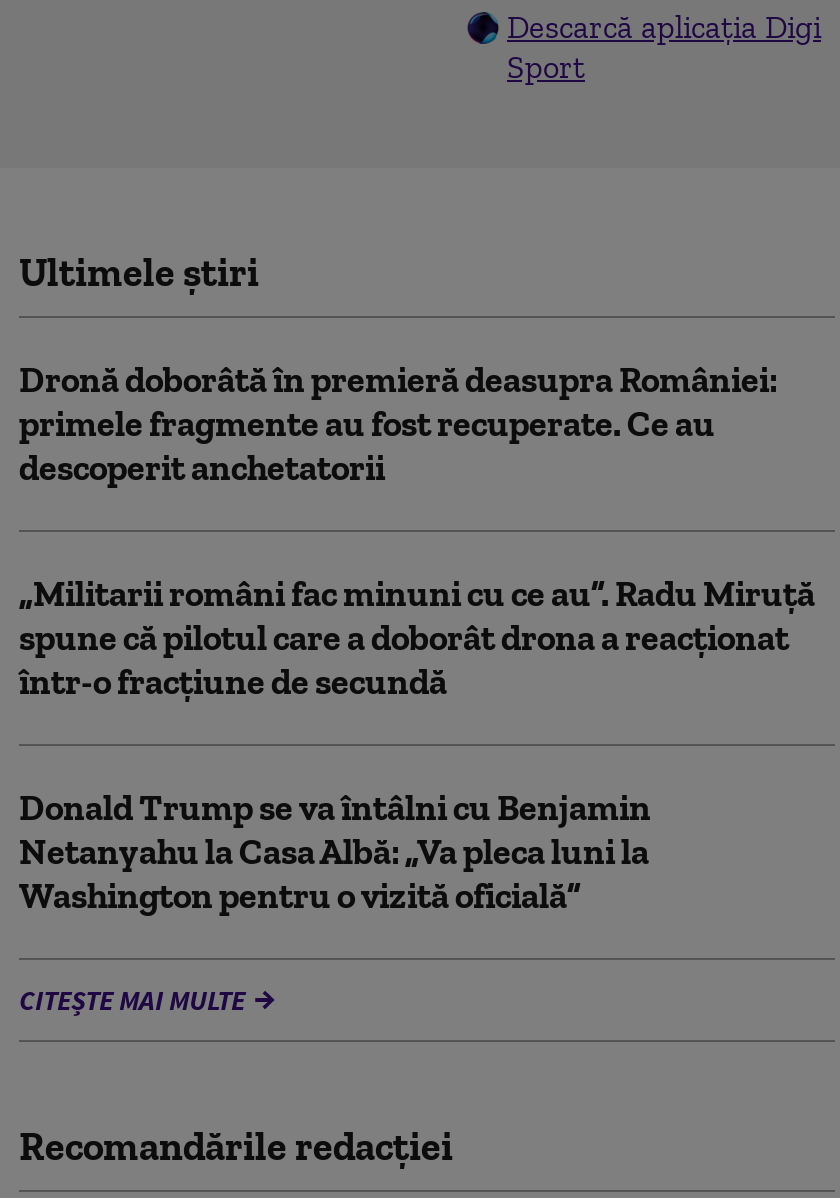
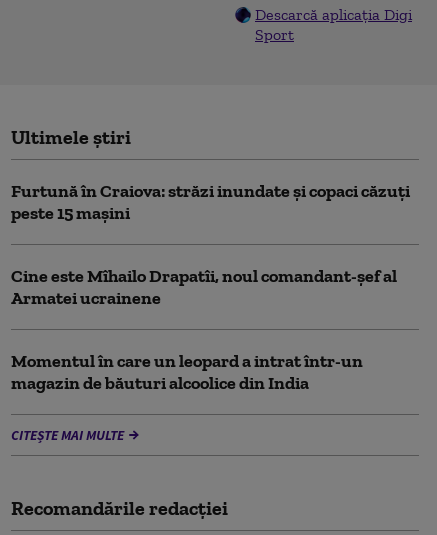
- Dronă doborâtă în premieră deasupra României:
- primele fragmente au fost recuperate. Ce au
- descoperit anchetatorii
+ Furtună în Craiova: străzi inundate și copaci căzuți
+ peste 15 mașini

- „Militarii români fac minuni cu ce au”. Radu Miruță
- spune că pilotul care a doborât drona a reacționat
- într-o fracțiune de secundă
+ Cine este Mîhailo Drapatîi, noul comandant-şef al
+ Armatei ucrainene

- Donald Trump se va întâlni cu Benjamin
- Netanyahu la Casa Albă: „Va pleca luni la
- Washington pentru o vizită oficială”
+ Momentul în care un leopard a intrat într-un
+ magazin de băuturi alcoolice din India
